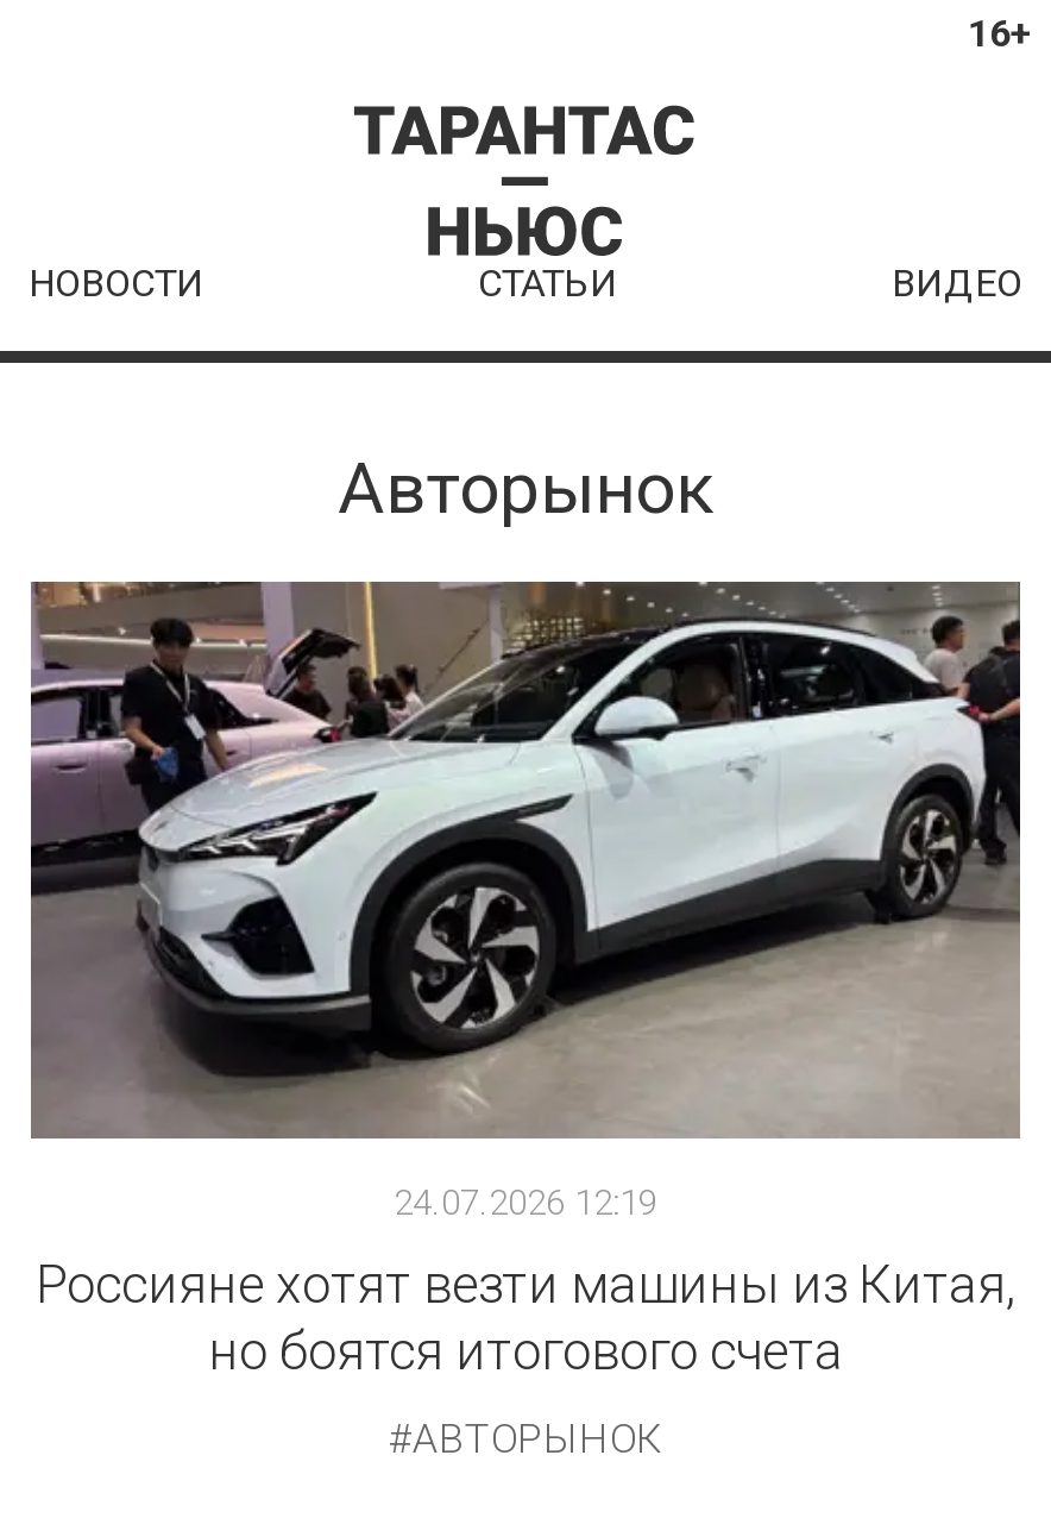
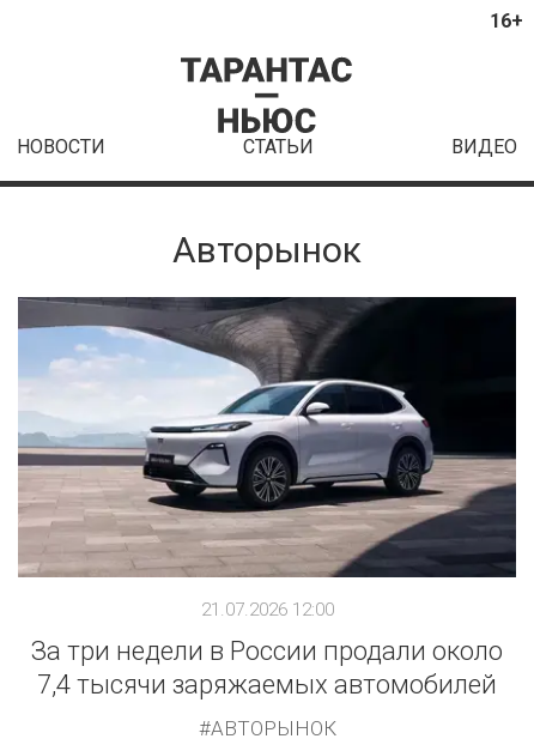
- [image]
- 24.07.2026 12:19
+ [image]
+ 21.07.2026 12:00

- Россияне хотят везти машины из Китая,
- но боятся итогового счета
+ За три недели в России продали около
+ 7,4 тысячи заряжаемых автомобилей
